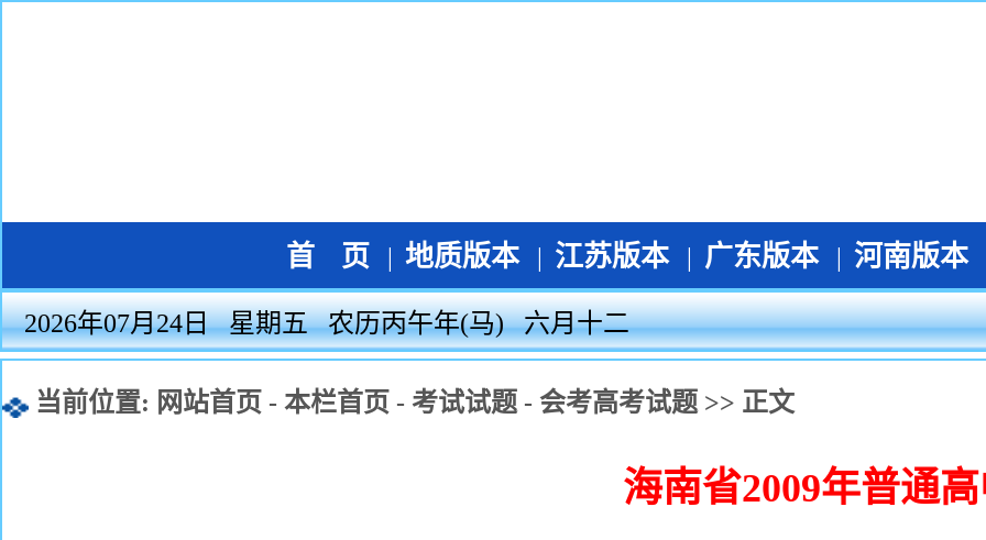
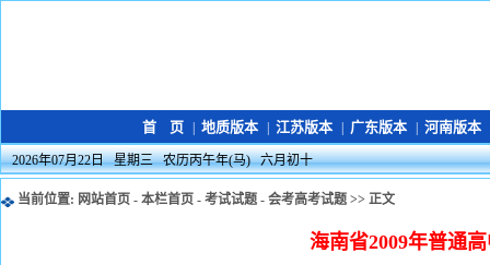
- 2026年07月24日 星期五 农历丙午年(马) 六月十二
+ 2026年07月22日 星期三 农历丙午年(马) 六月初十
